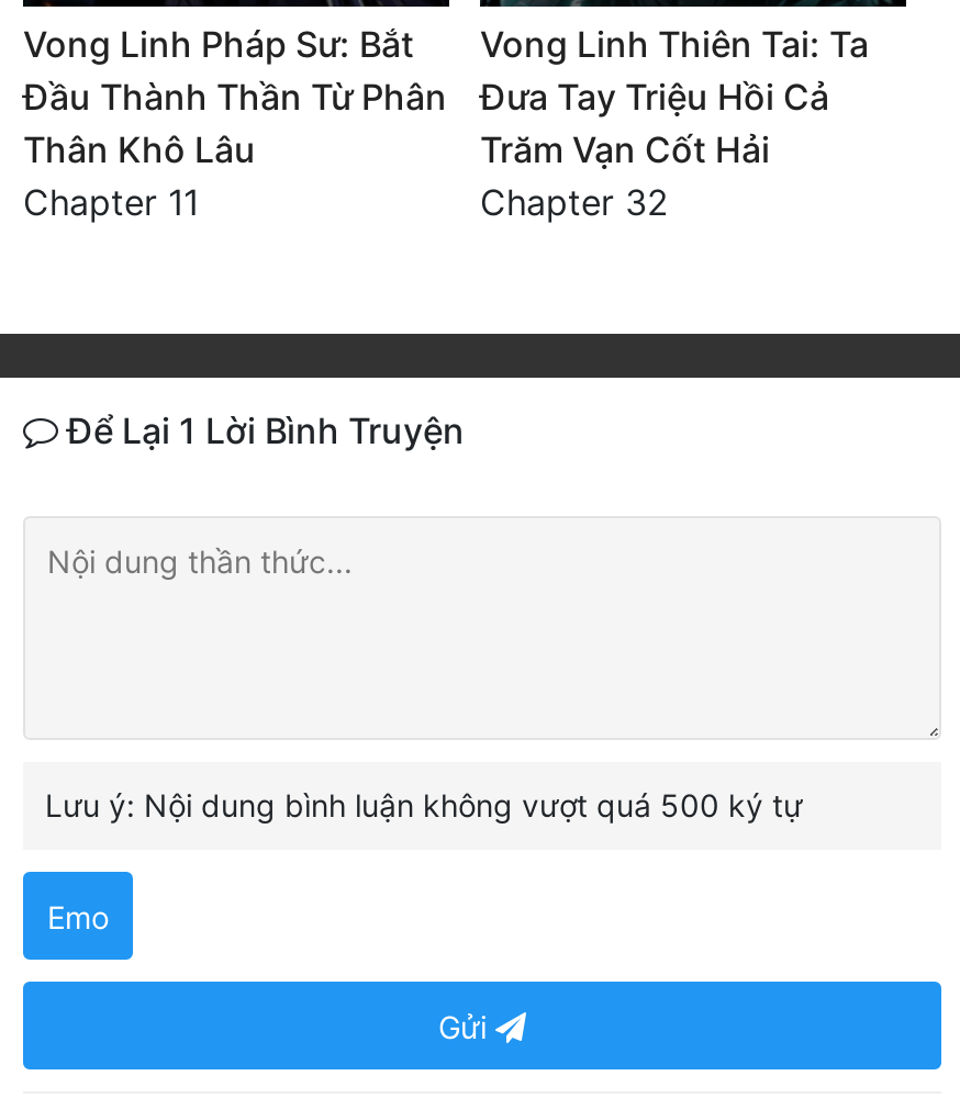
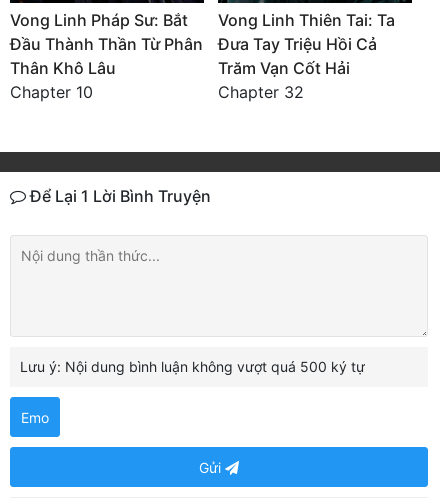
- Chapter 11
+ Chapter 10
